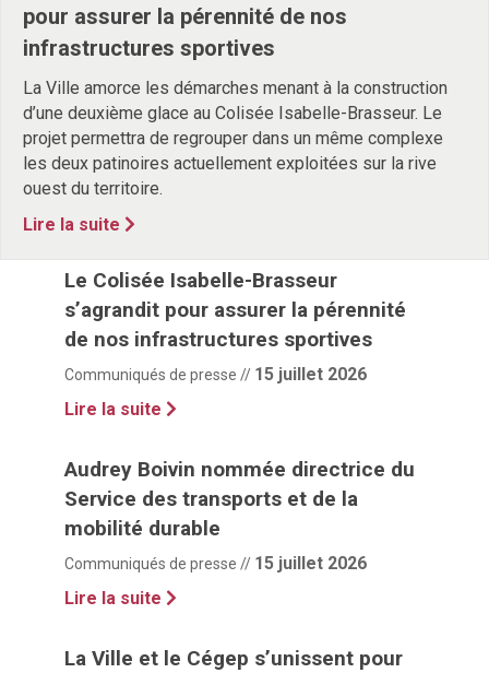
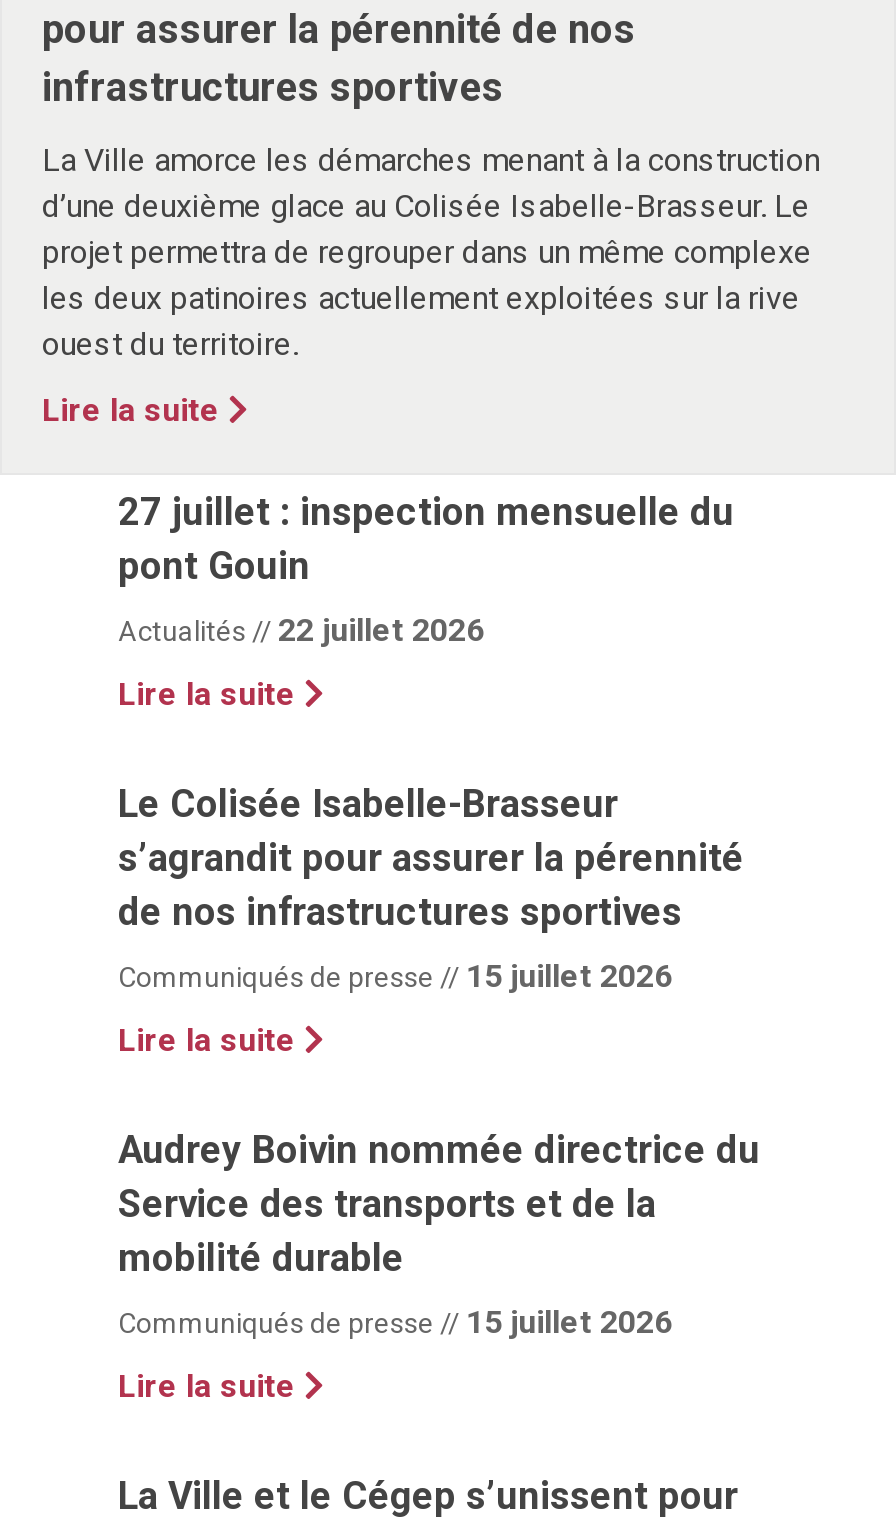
+ 27 juillet : inspection mensuelle du
+ pont Gouin
+ Actualités // 22 juillet 2026
+ Lire la suite
